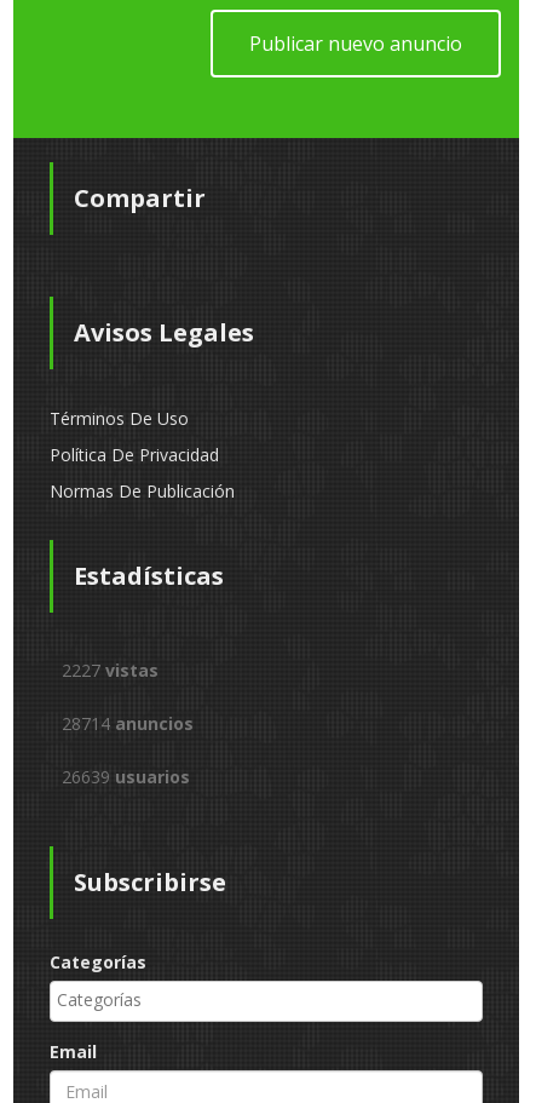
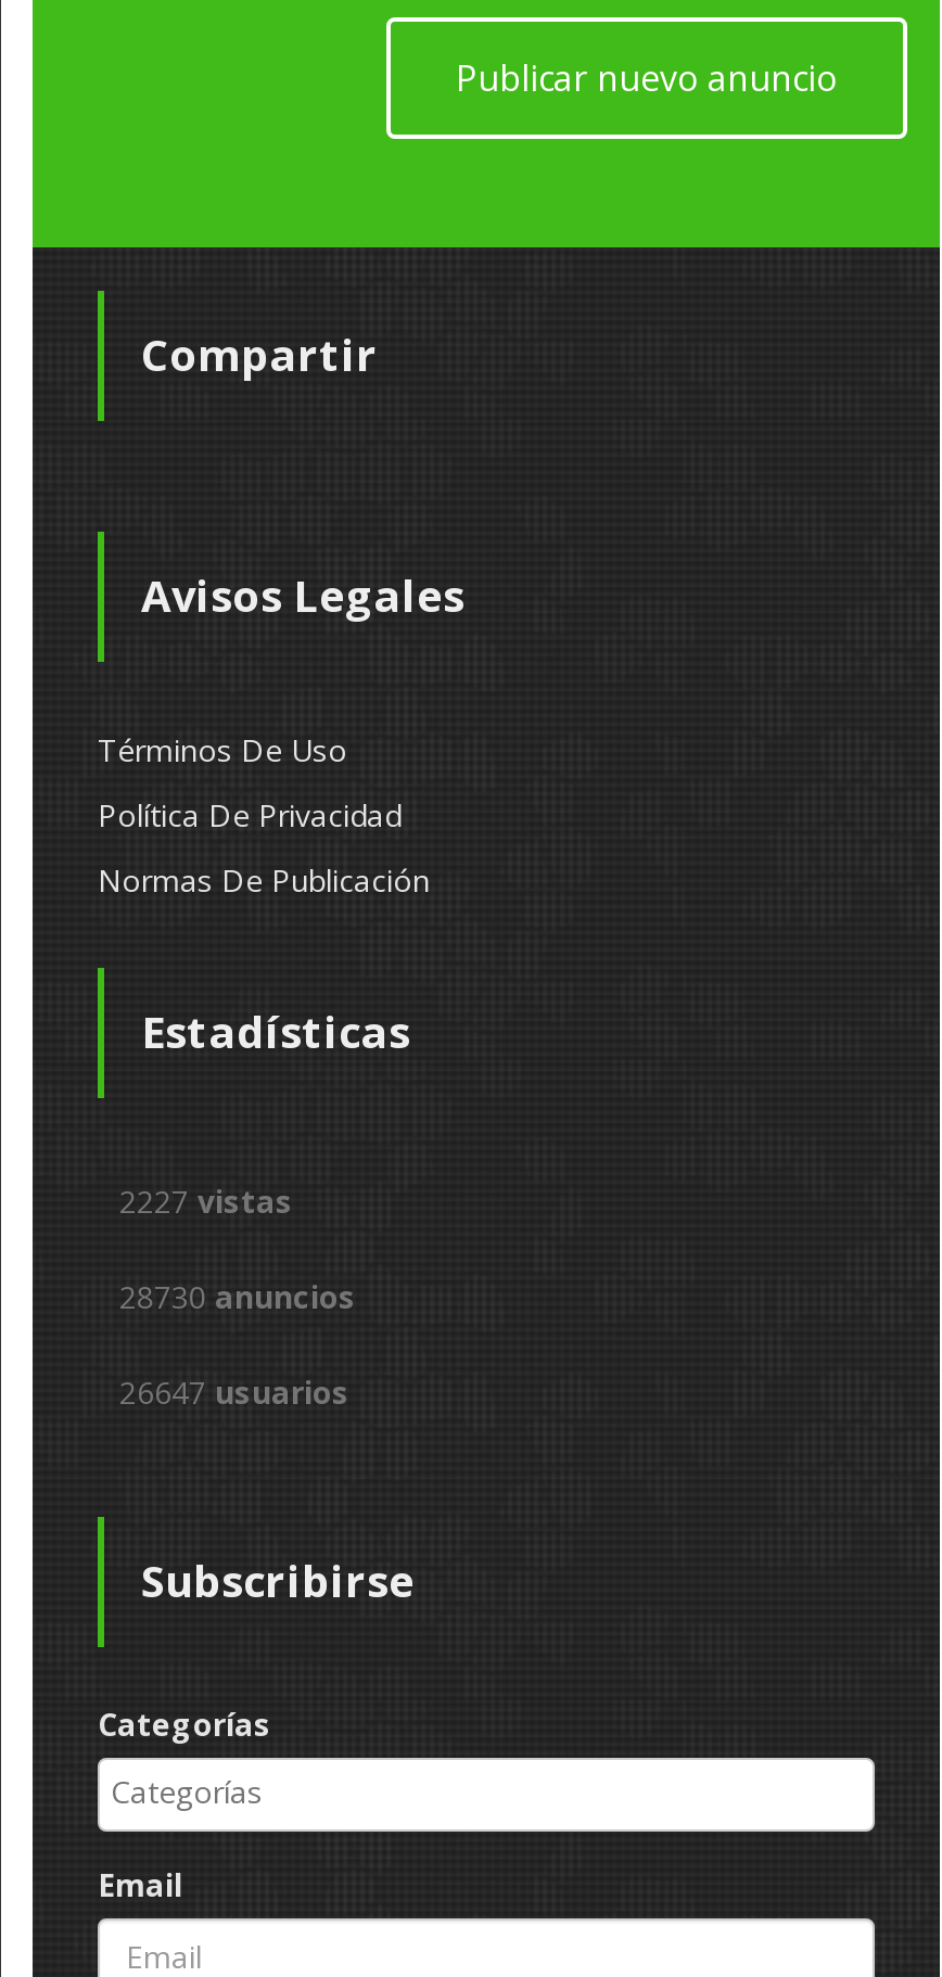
- 28714 anuncios
+ 28730 anuncios

- 26639 usuarios
+ 26647 usuarios
